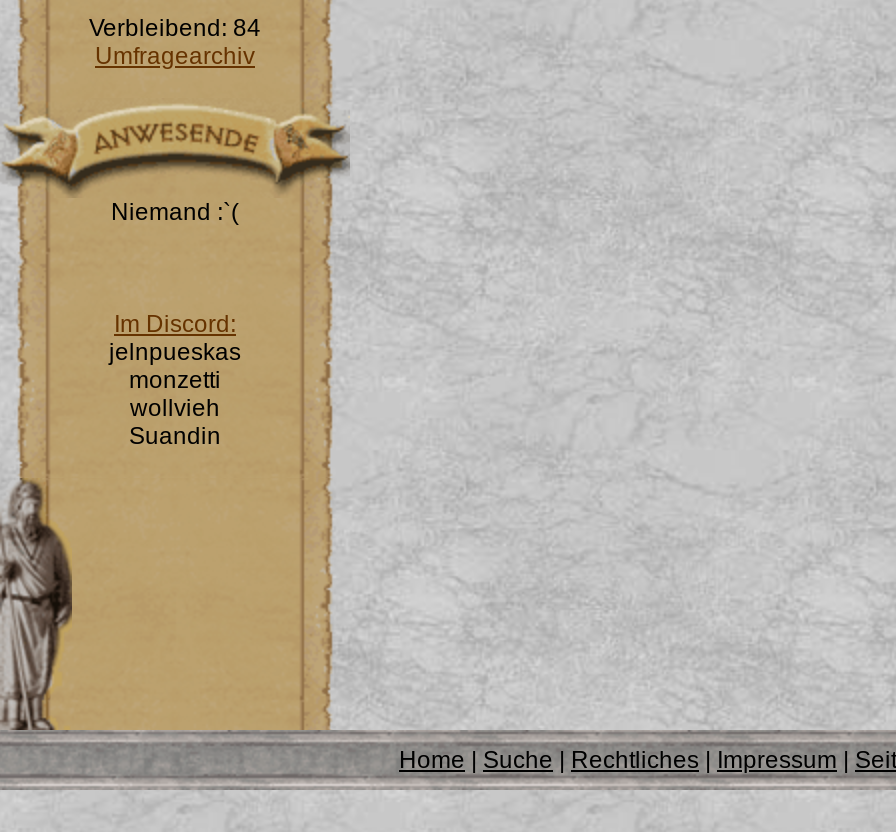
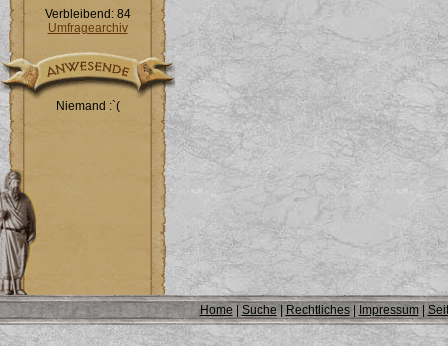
- Im Discord:
- jelnpueskas
- monzetti
- wollvieh
- Suandin
